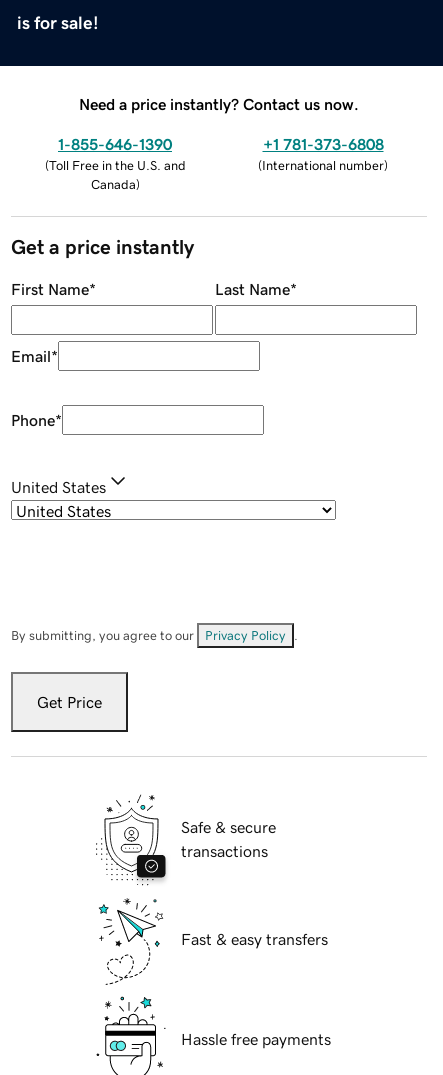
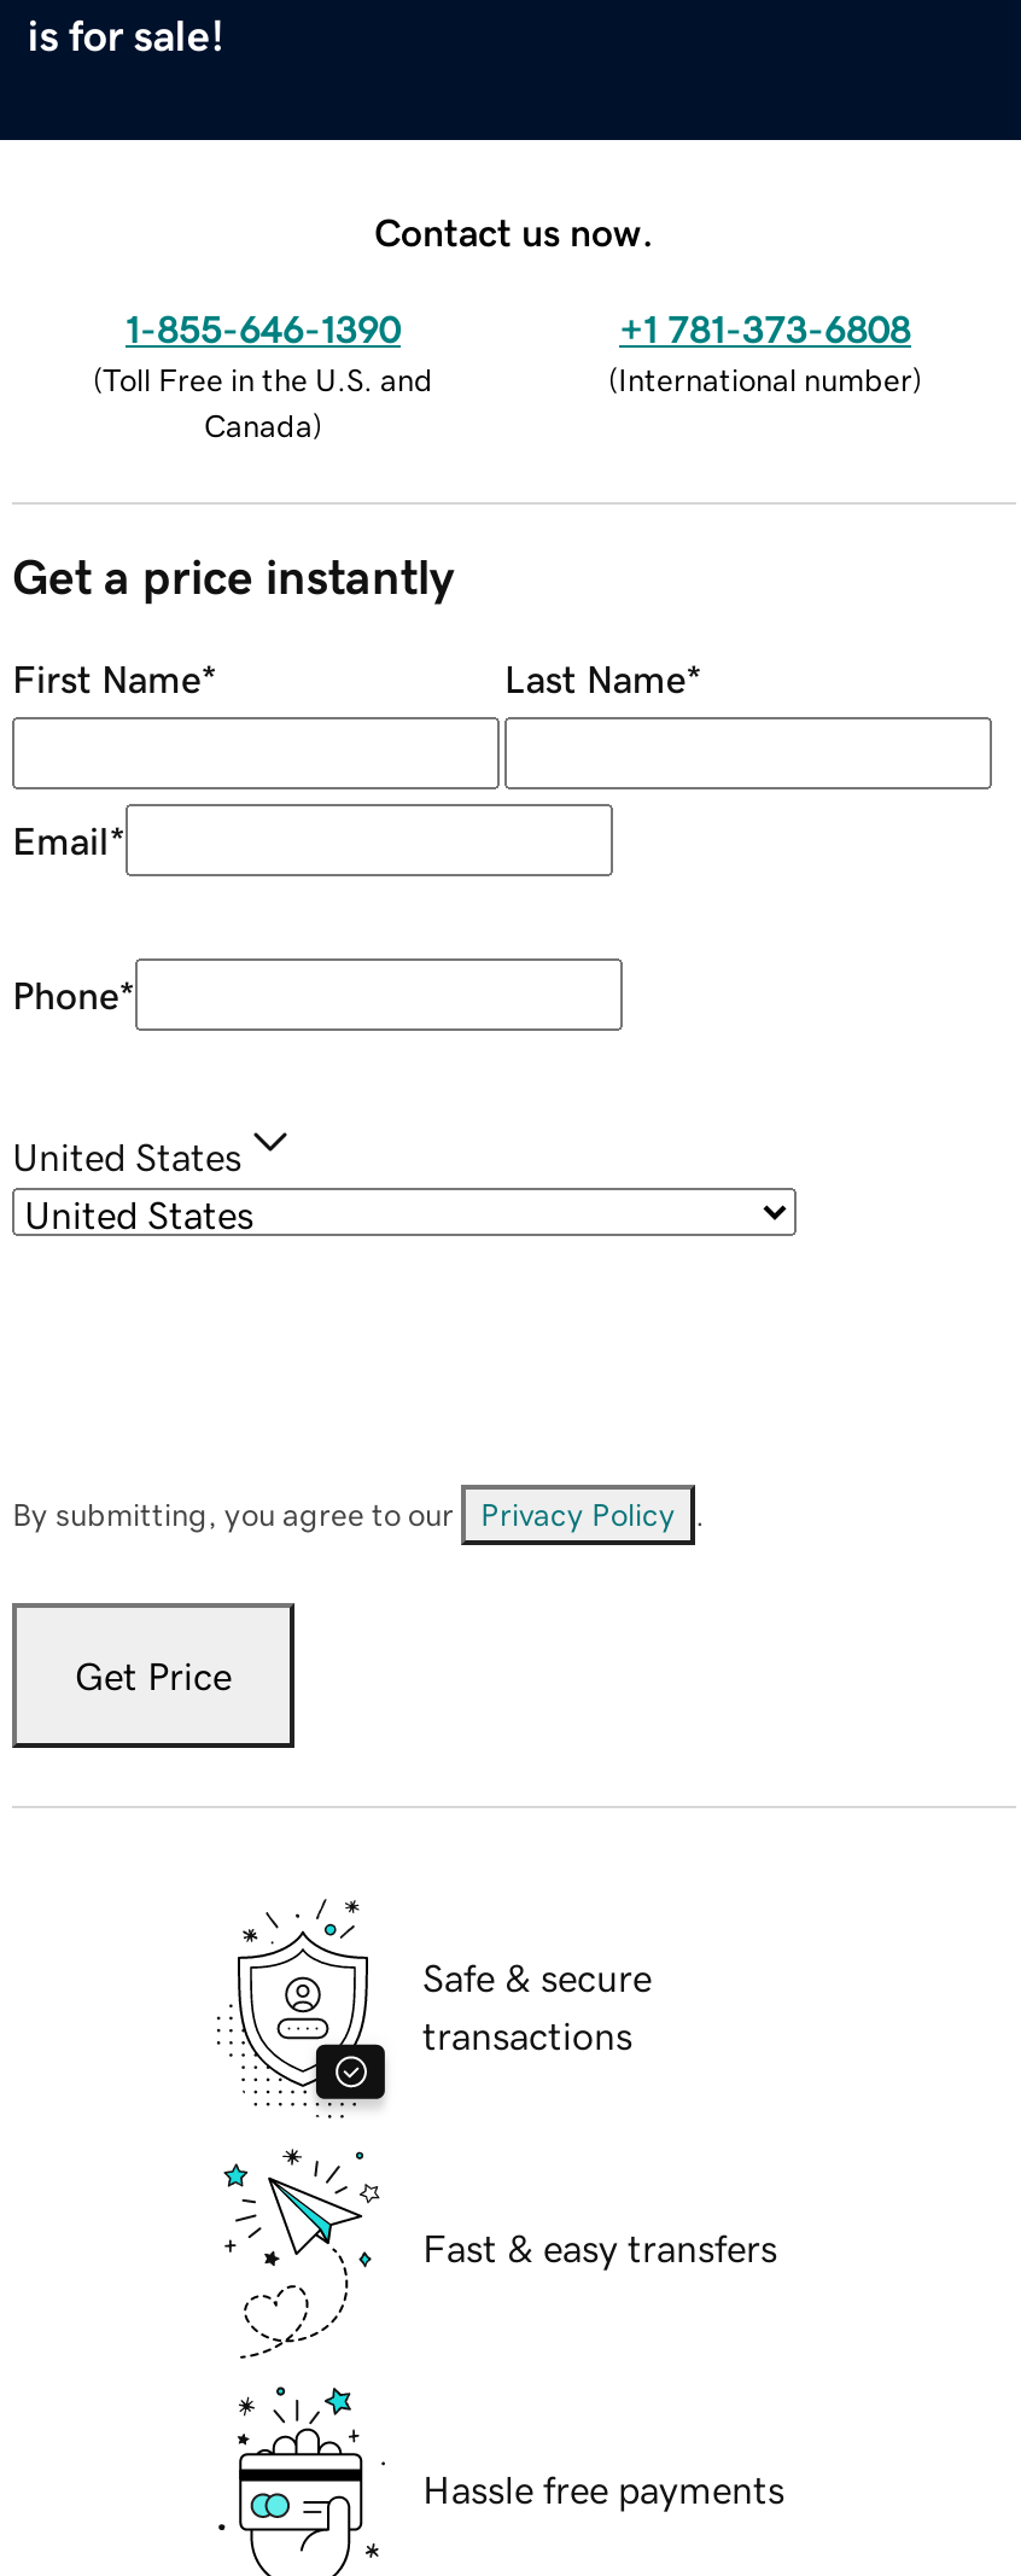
- Need a price instantly? Contact us now.
+ Contact us now.
